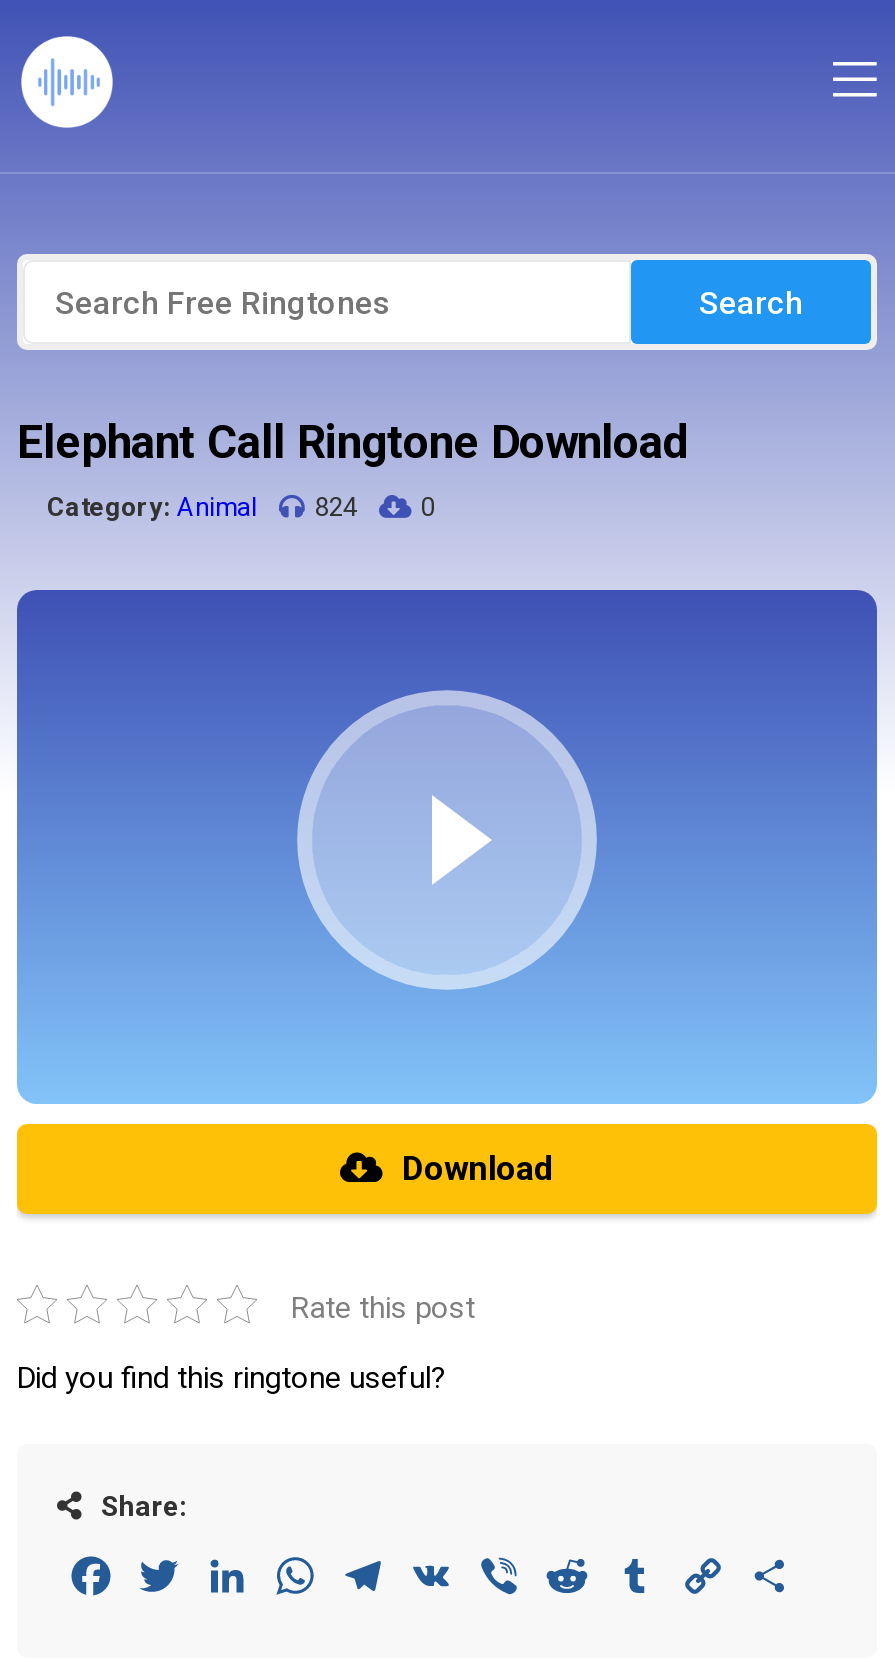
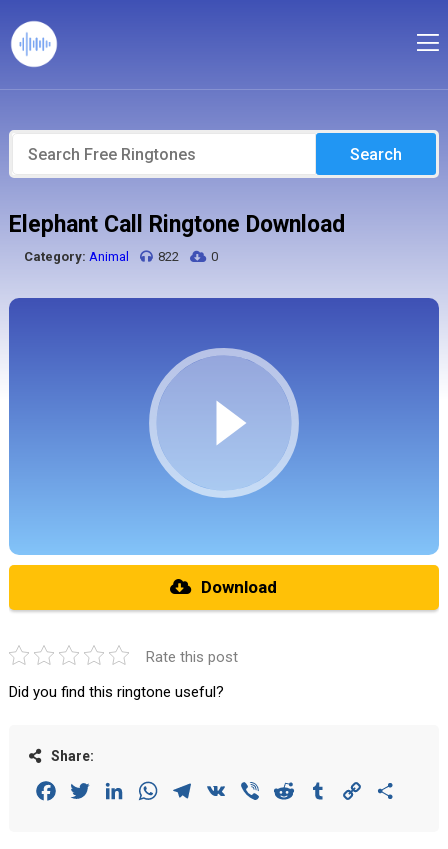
- Category: Animal 824
+ Category: Animal 822
